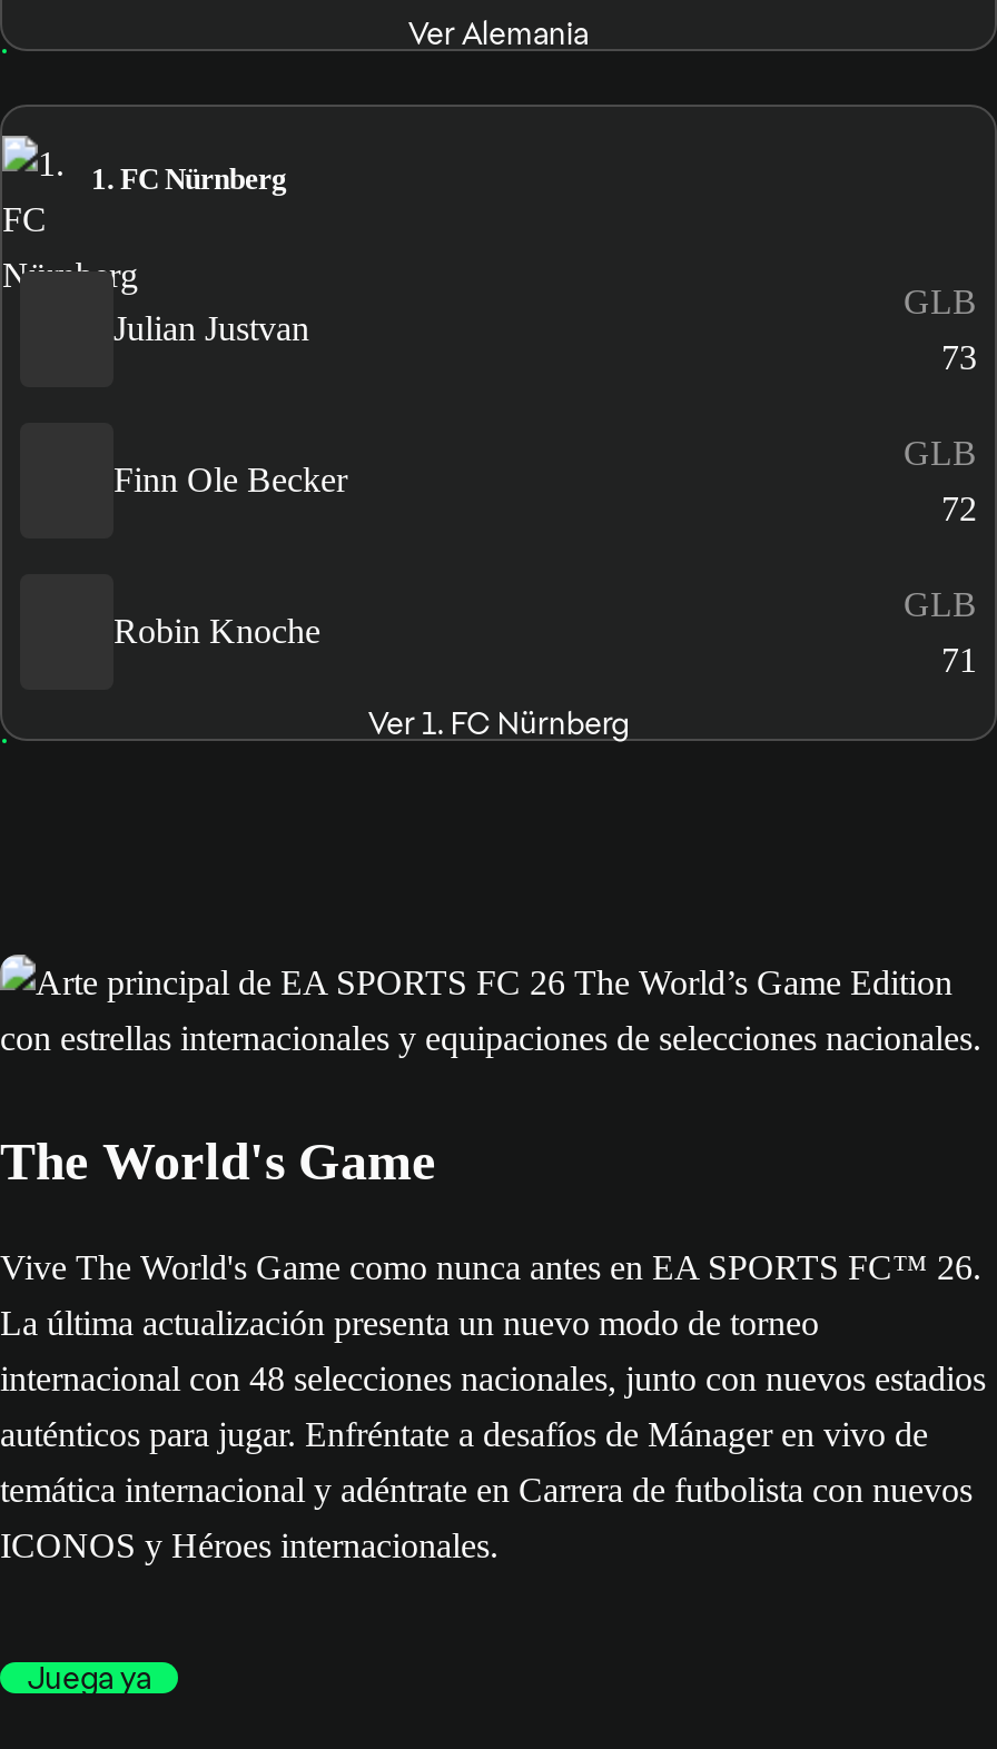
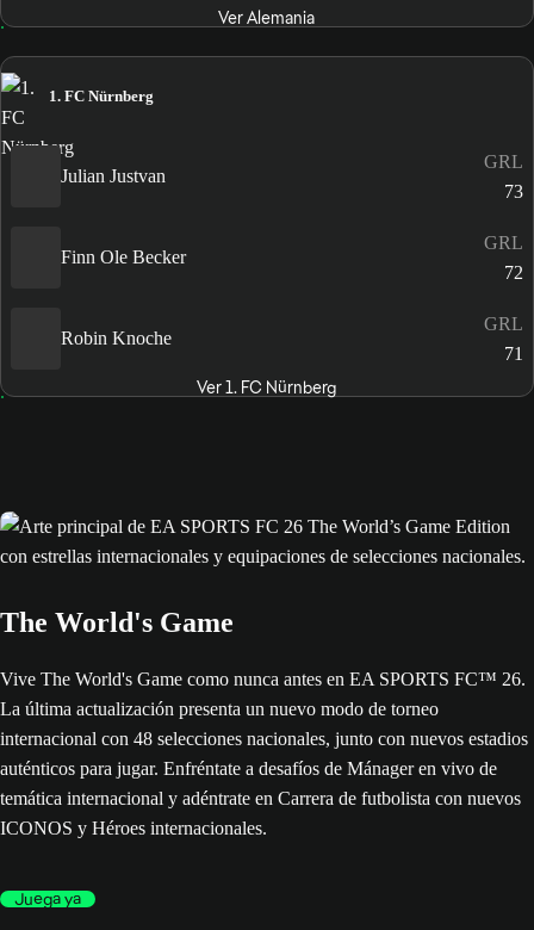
- GLB
+ GRL

- GLB
+ GRL

- GLB
+ GRL
